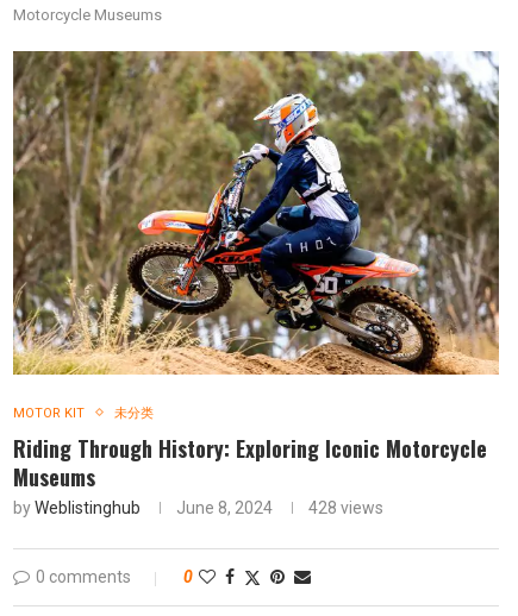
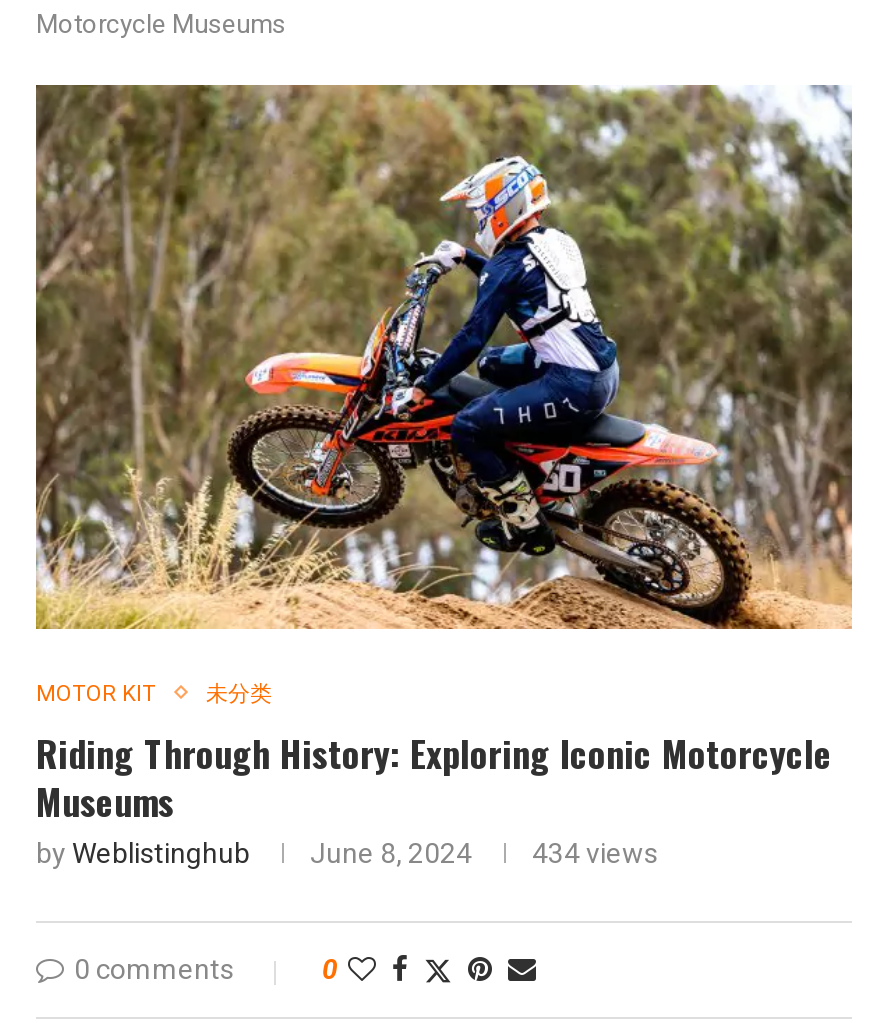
- by Weblistinghub June 8, 2024 428 views
+ by Weblistinghub June 8, 2024 434 views
